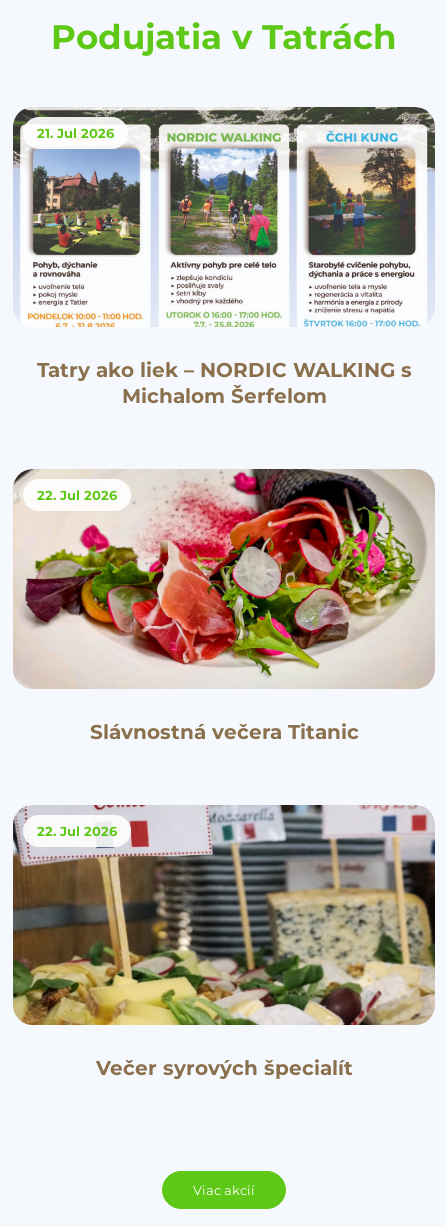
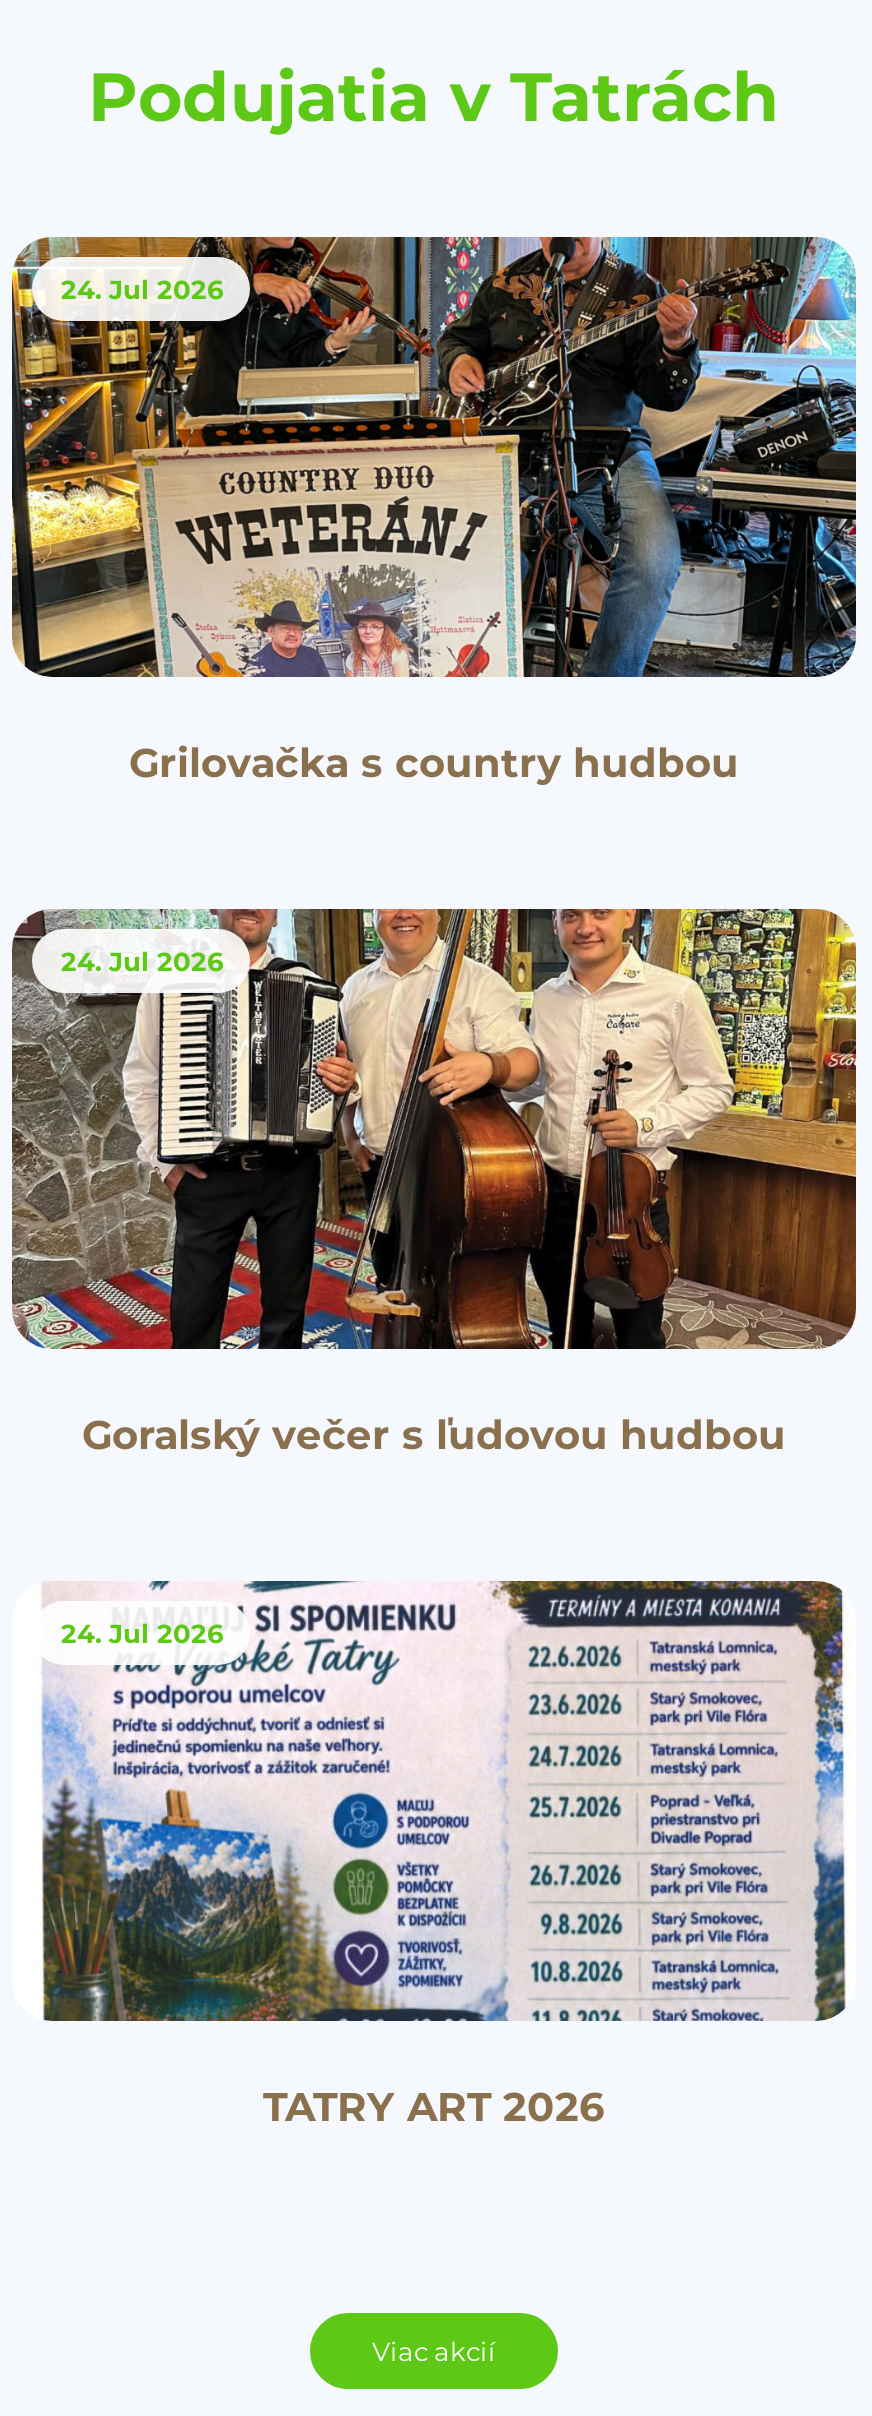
- [image]
- 21. Jul 2026
+ [image]
+ 24. Jul 2026

- Tatry ako liek – NORDIC WALKING s
- Michalom Šerfelom
+ Grilovačka s country hudbou

- [image]
- 22. Jul 2026
+ [image]
+ 24. Jul 2026

- Slávnostná večera Titanic
+ Goralský večer s ľudovou hudbou

- [image]
- 22. Jul 2026
+ [image]
+ 24. Jul 2026

- Večer syrových špecialít
+ TATRY ART 2026
